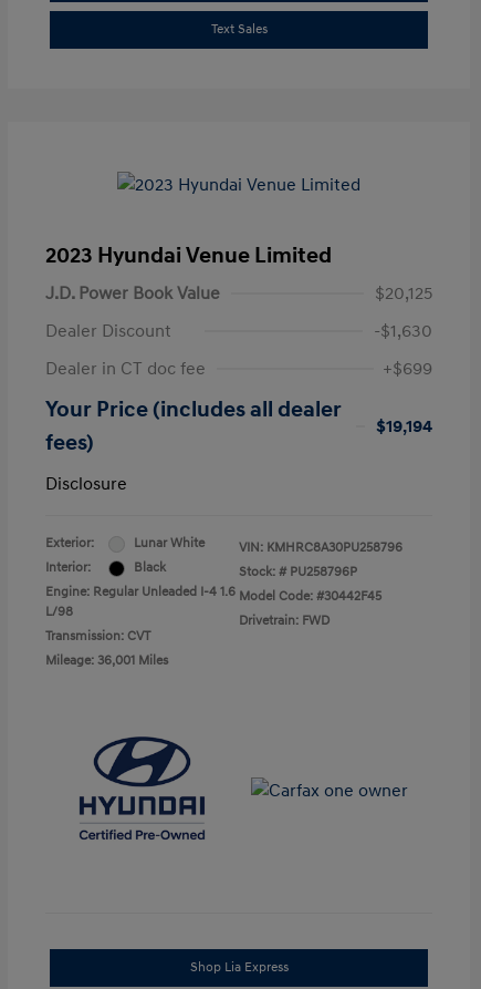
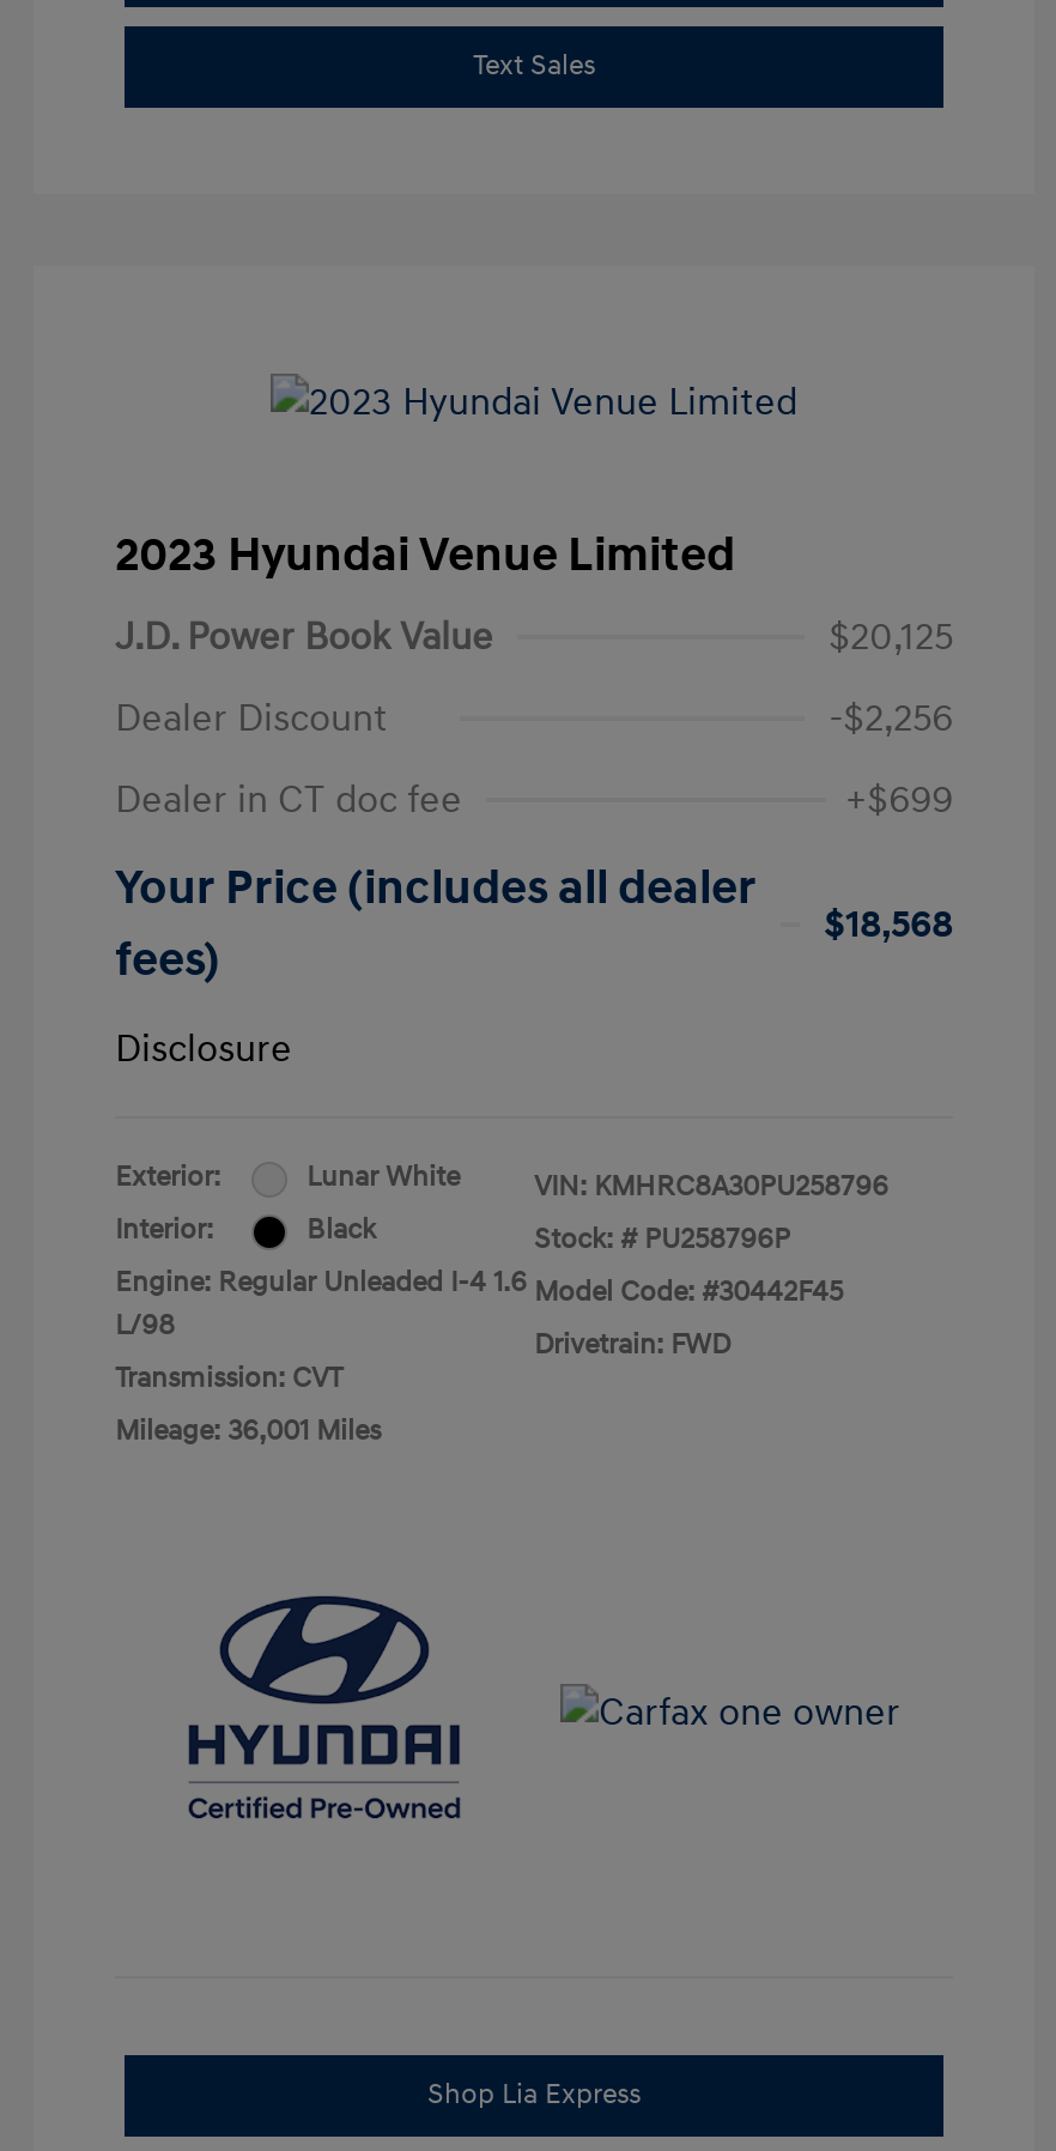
- -$1,630
+ -$2,256

- $19,194
+ $18,568
